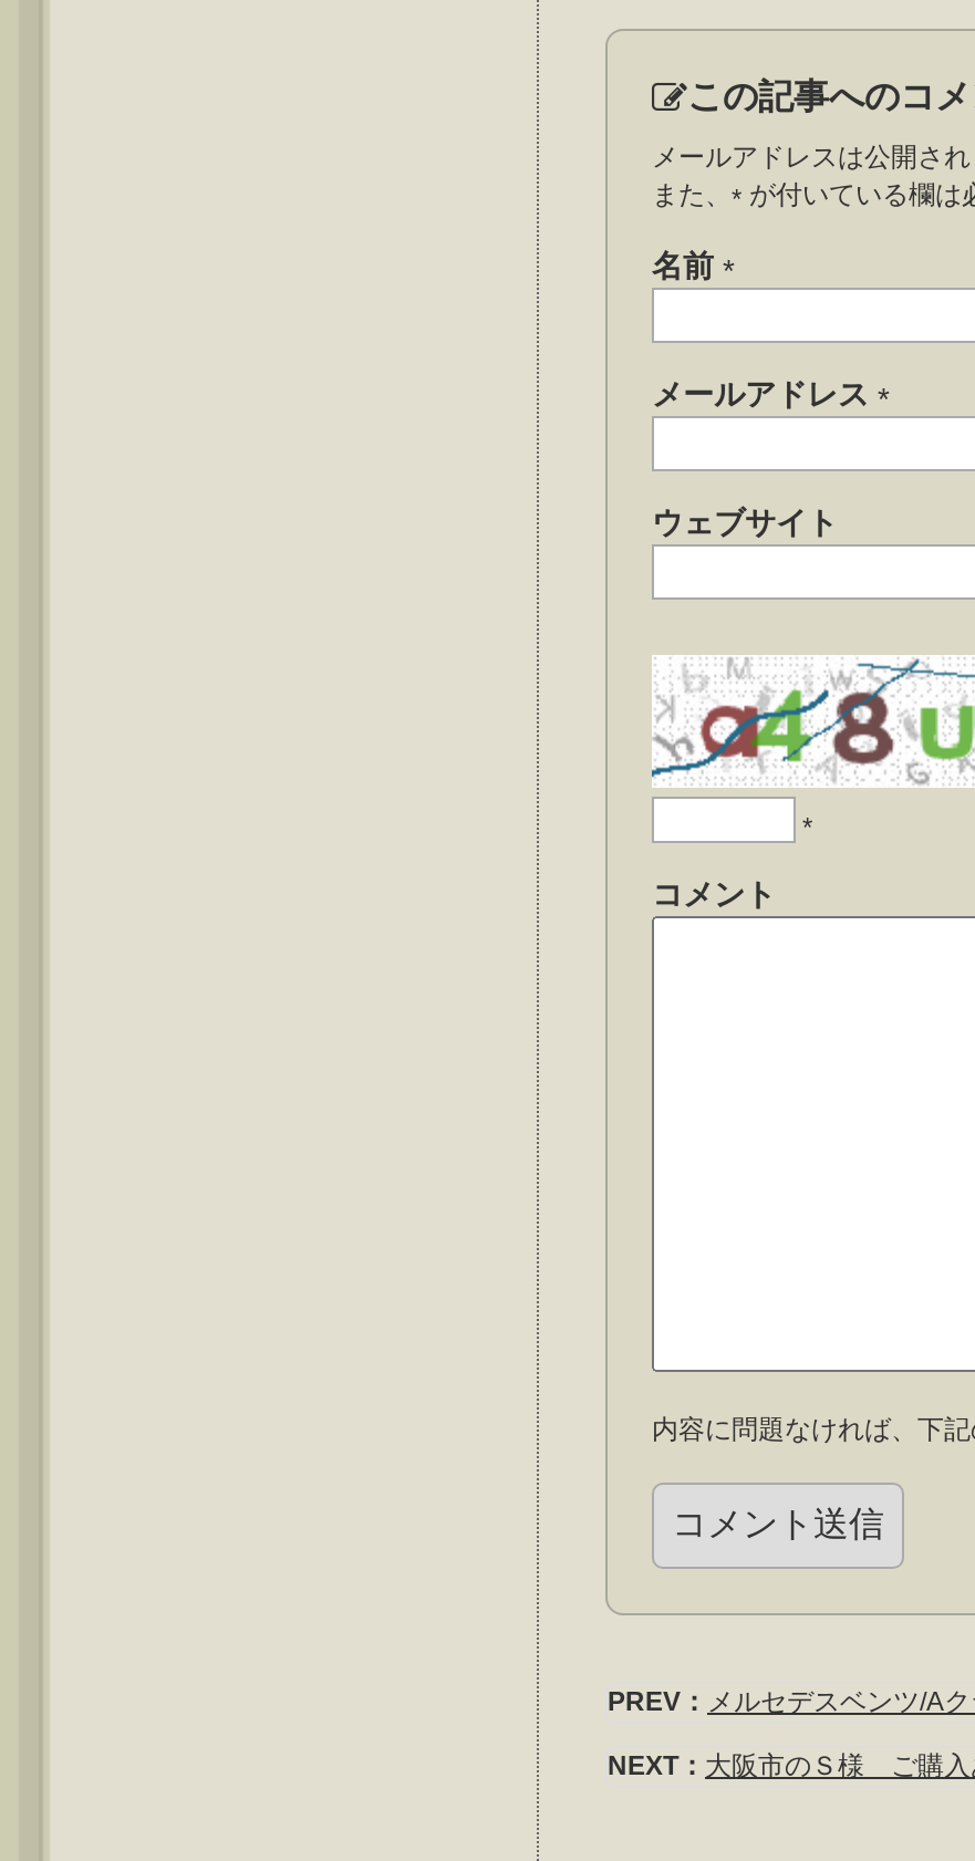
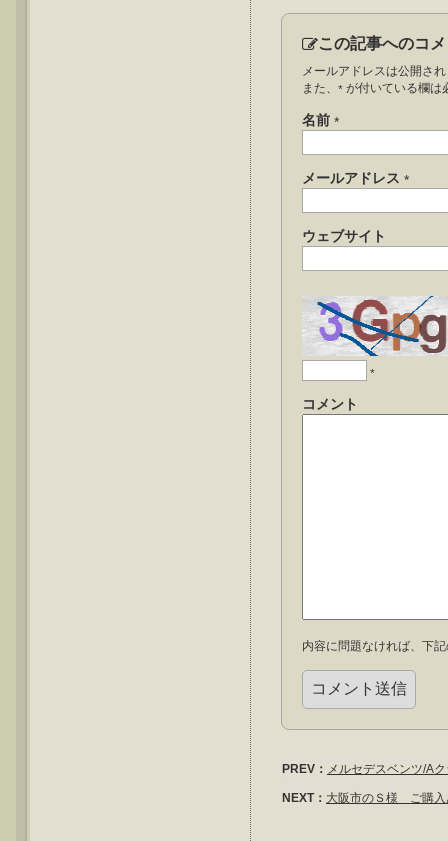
- [image]
+ [image]
